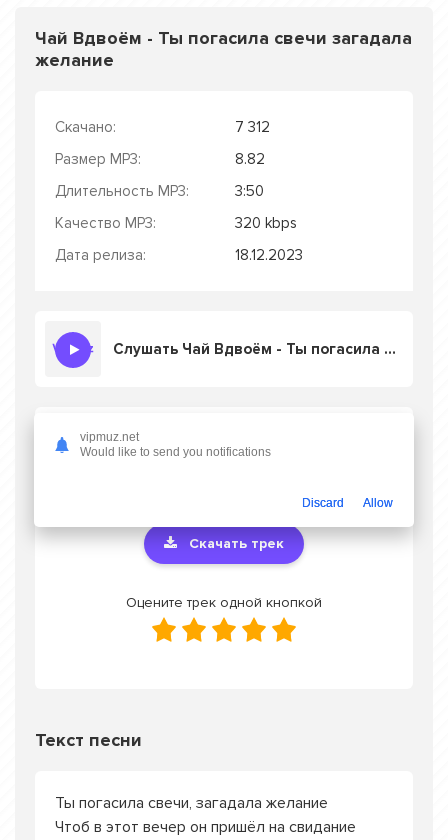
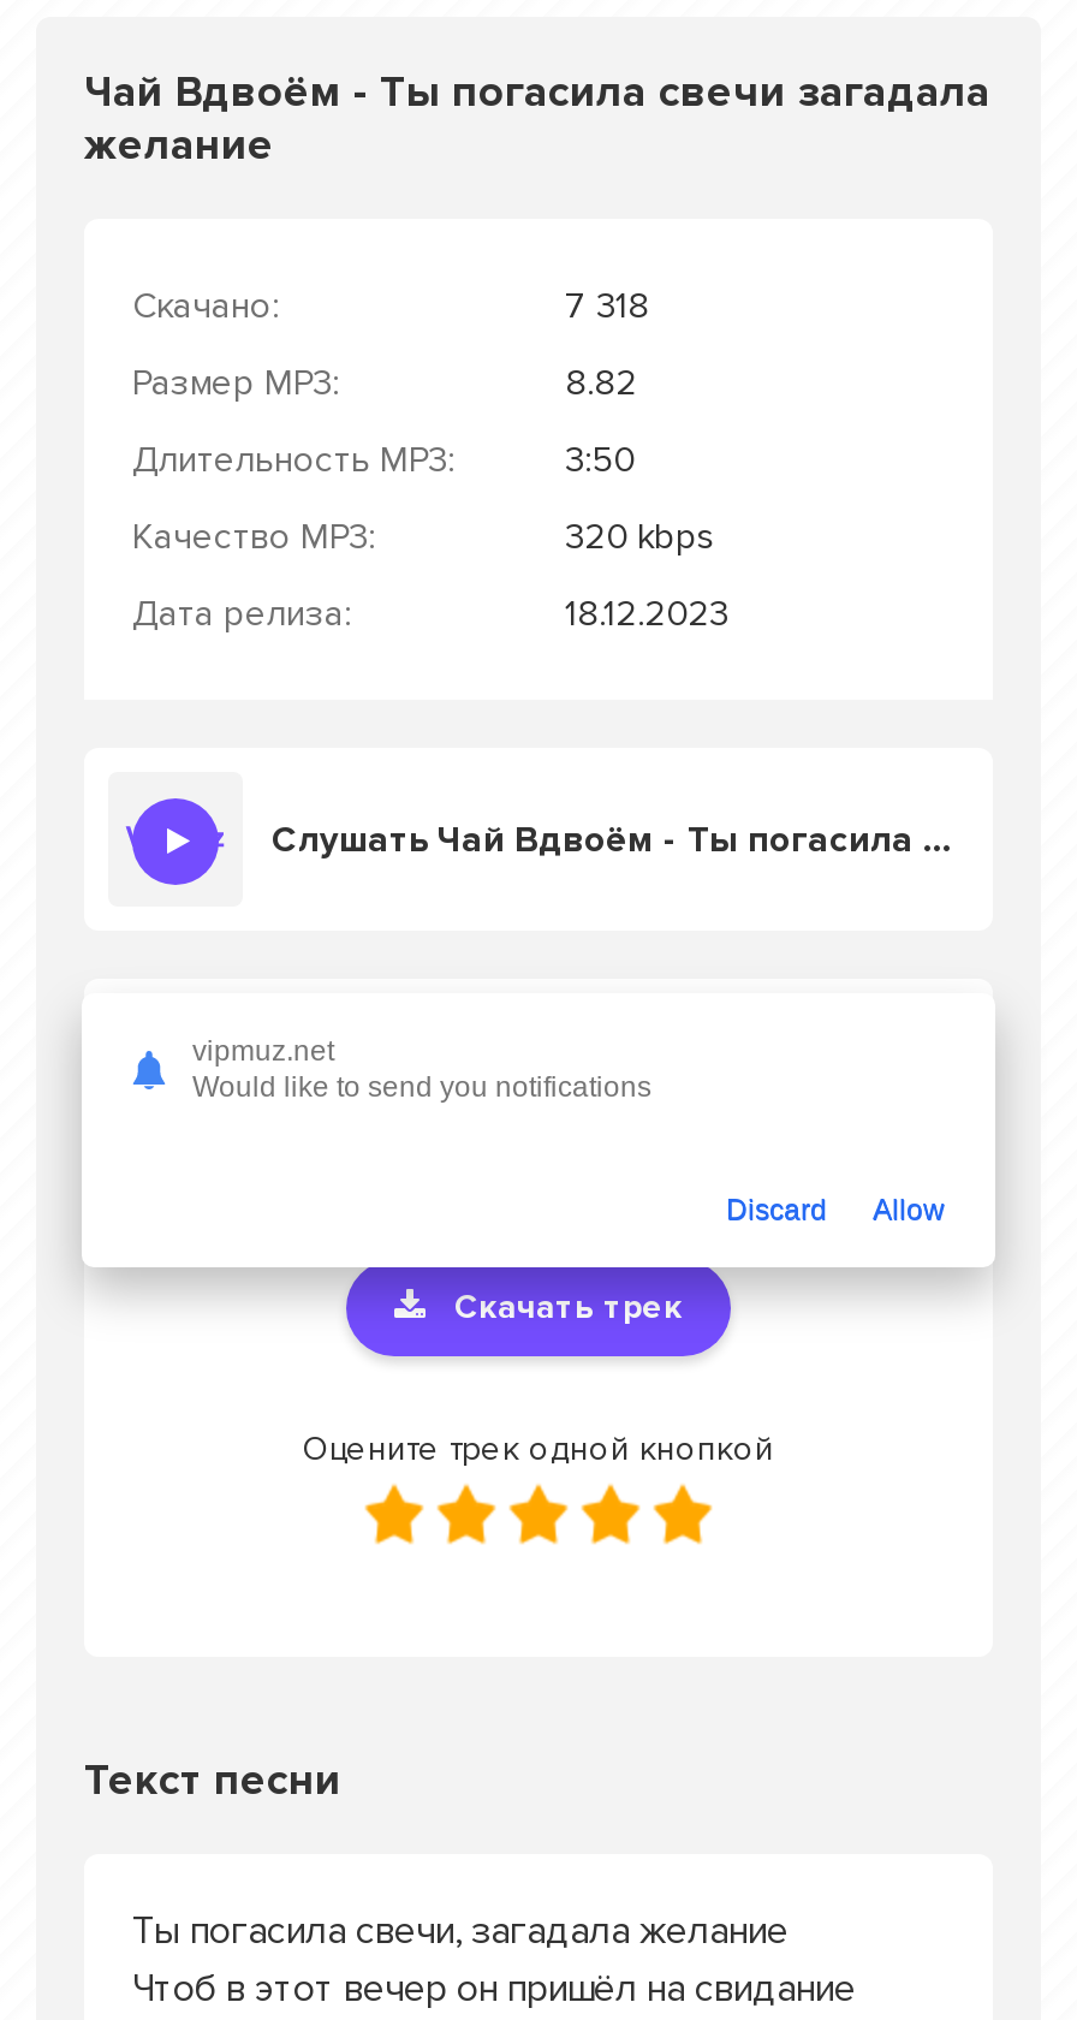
- 7 312
+ 7 318
